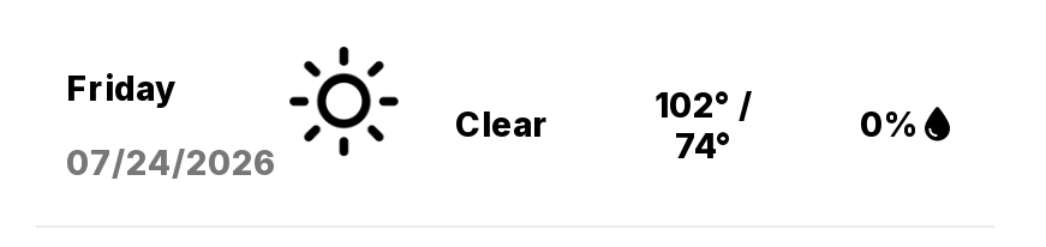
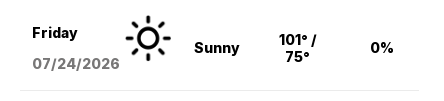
- Clear
- 102° /
- 74°
+ Sunny
+ 101° /
+ 75°
